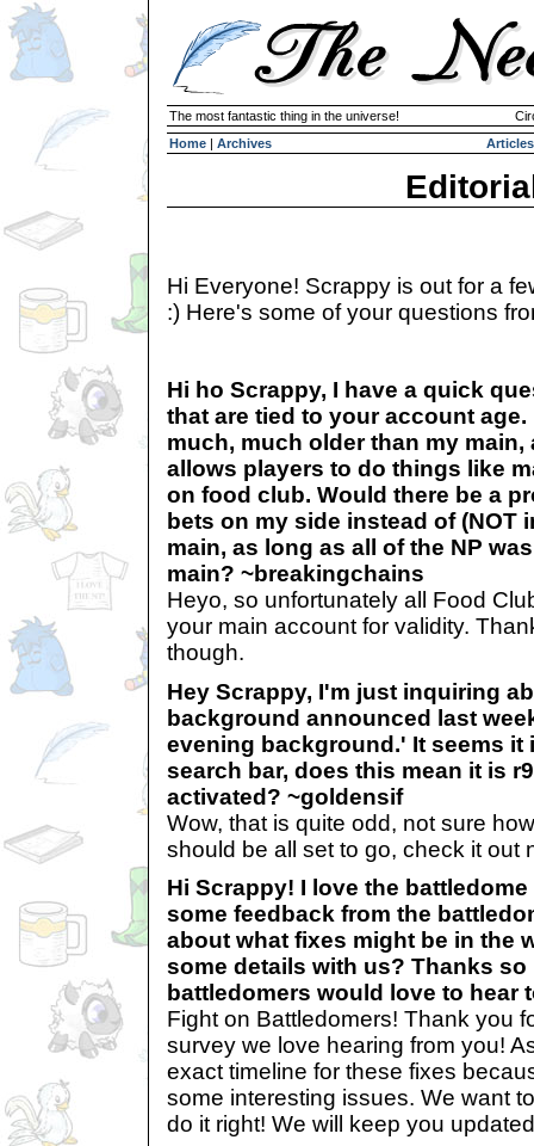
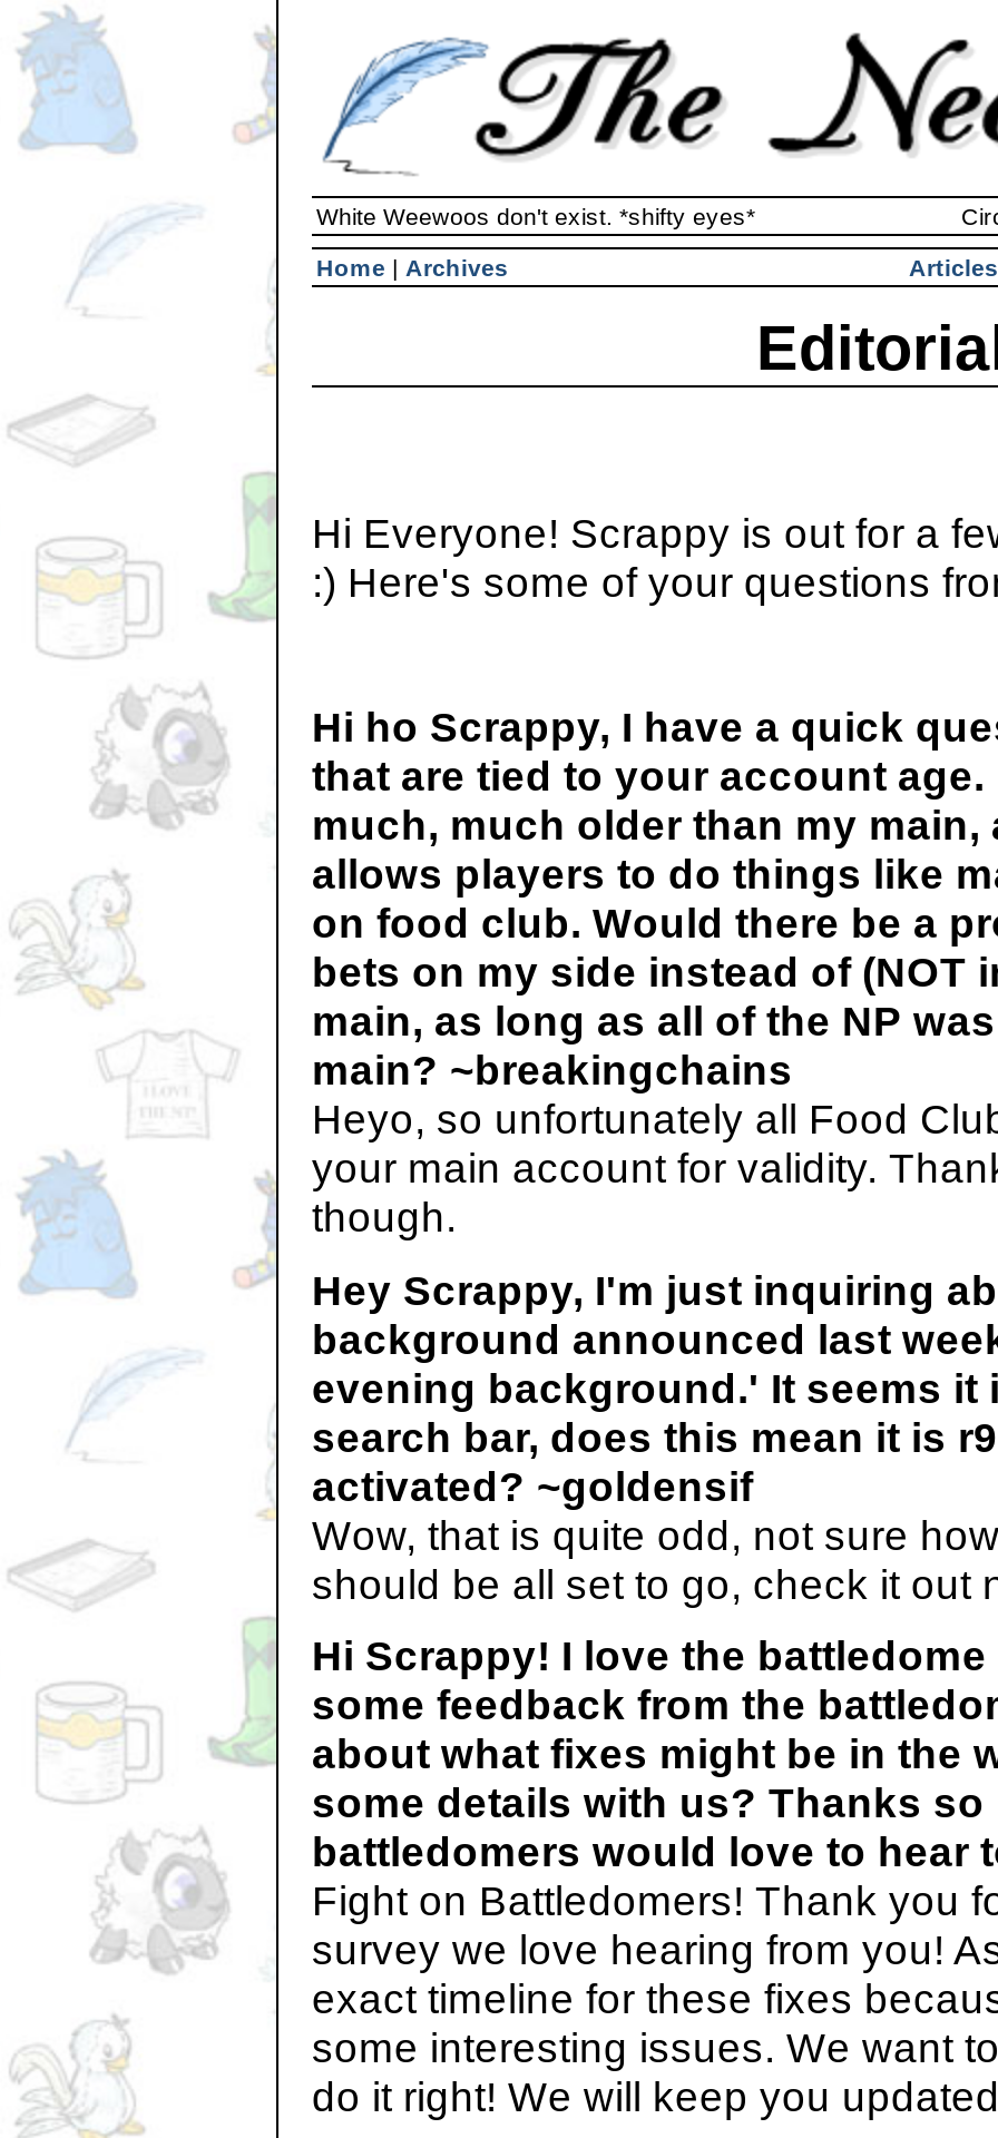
- The most fantastic thing in the universe!
+ White Weewoos don't exist. *shifty eyes*
